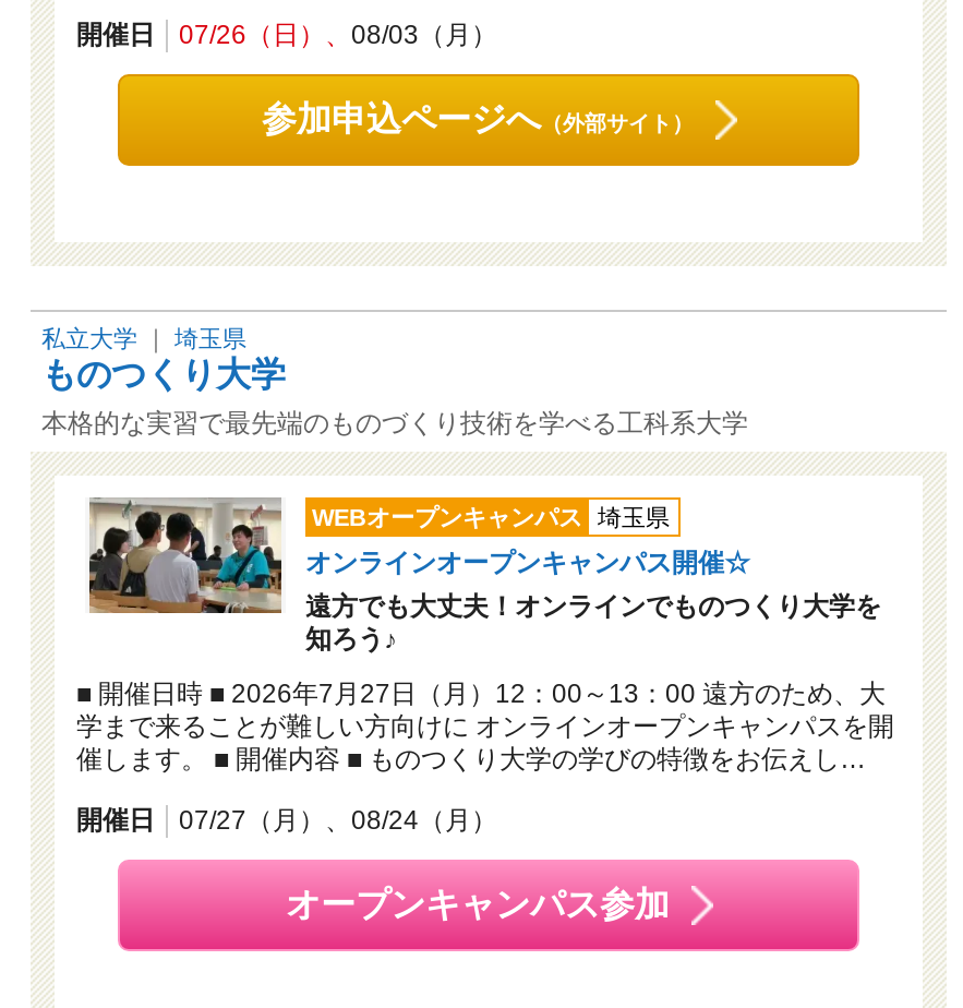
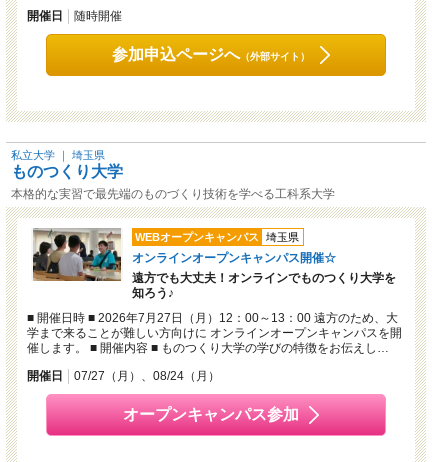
- 07/26（日）
- 08/03（月）
+ 随時開催
